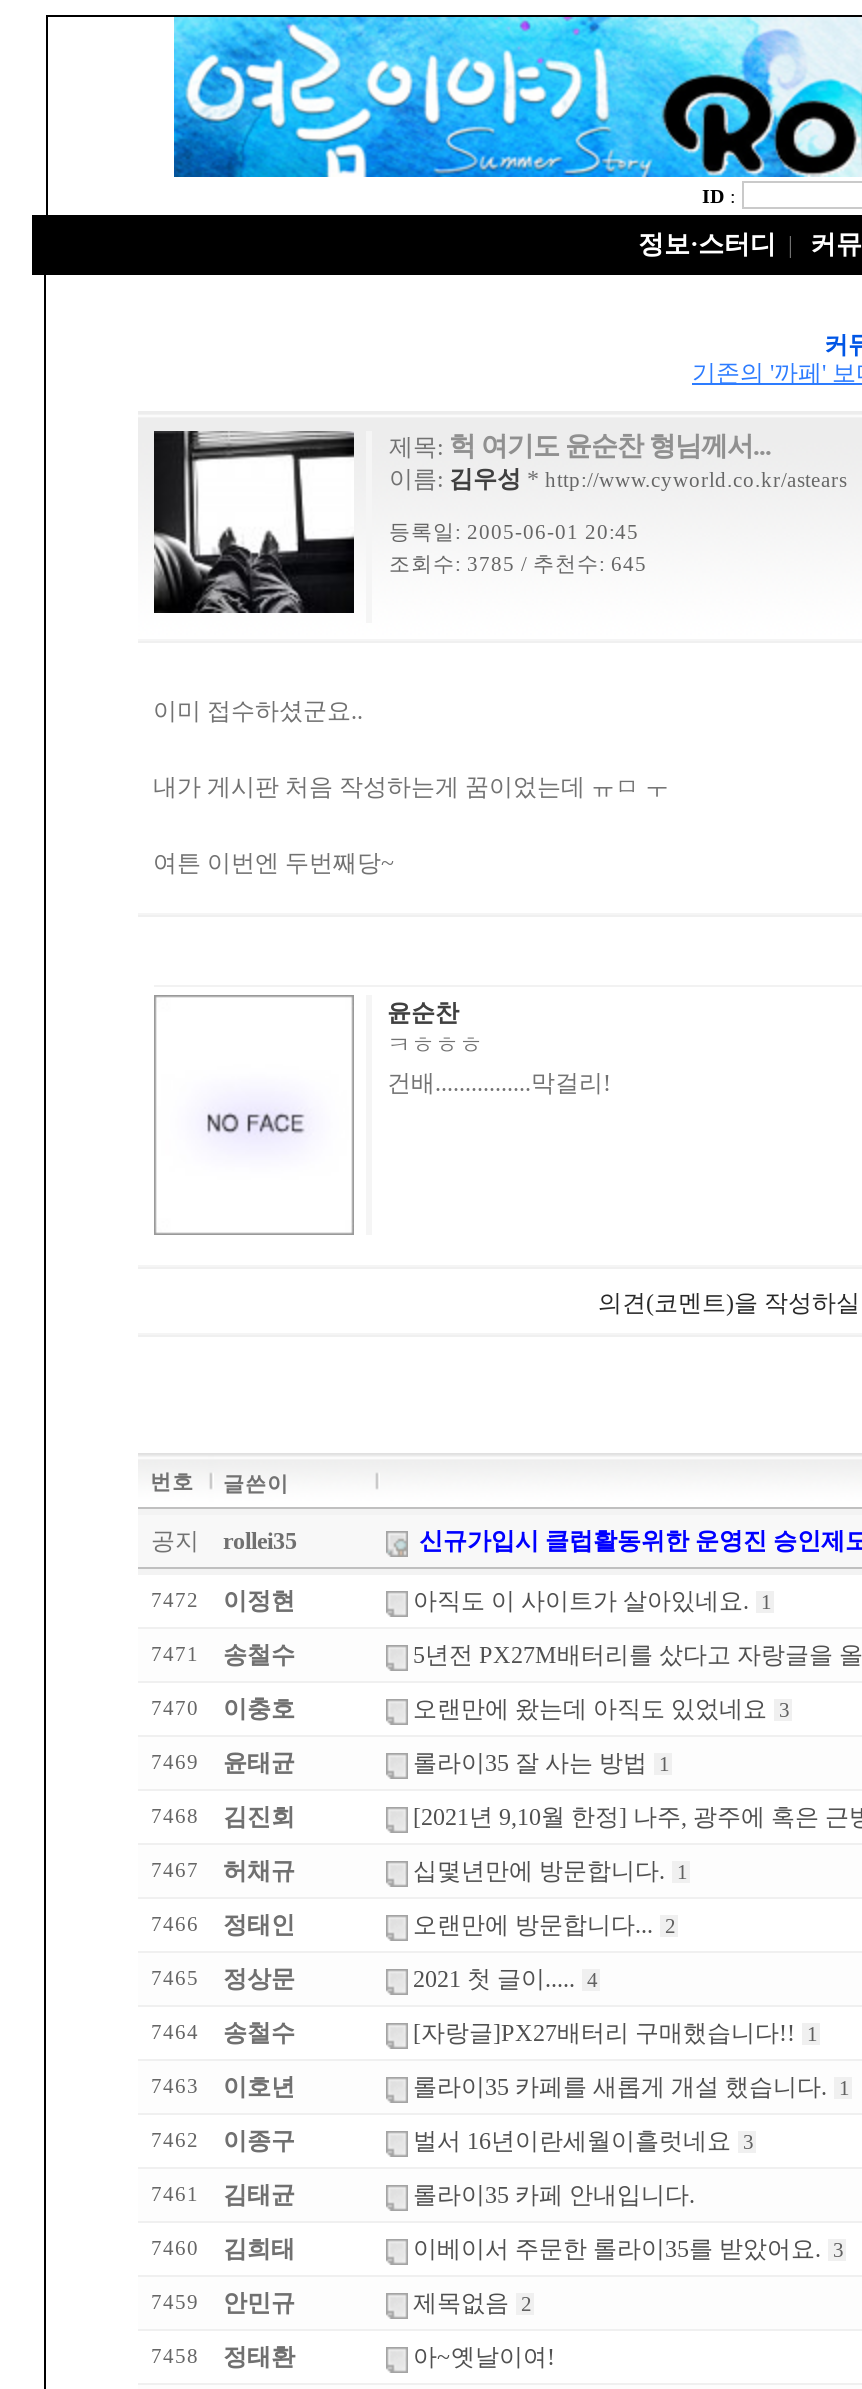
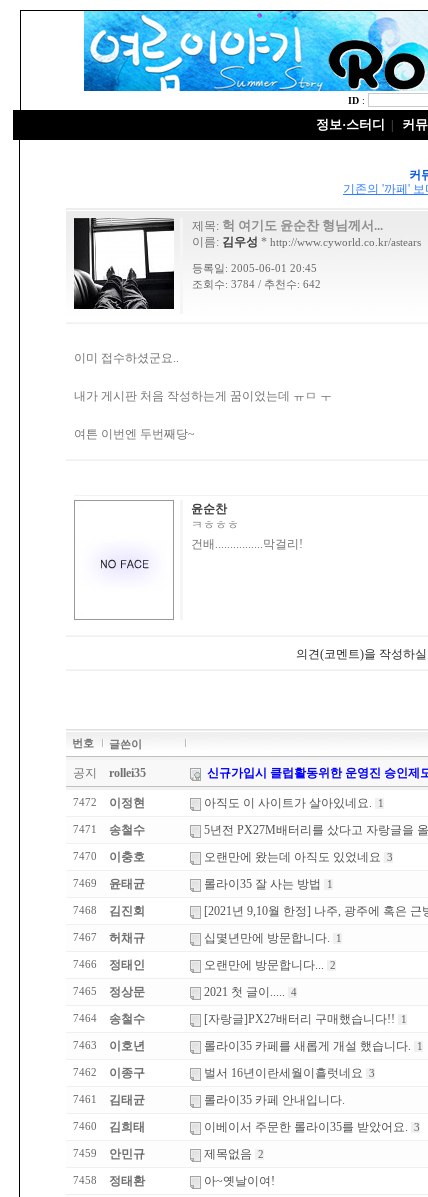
- 조회수: 3785 / 추천수: 645
+ 조회수: 3784 / 추천수: 642
